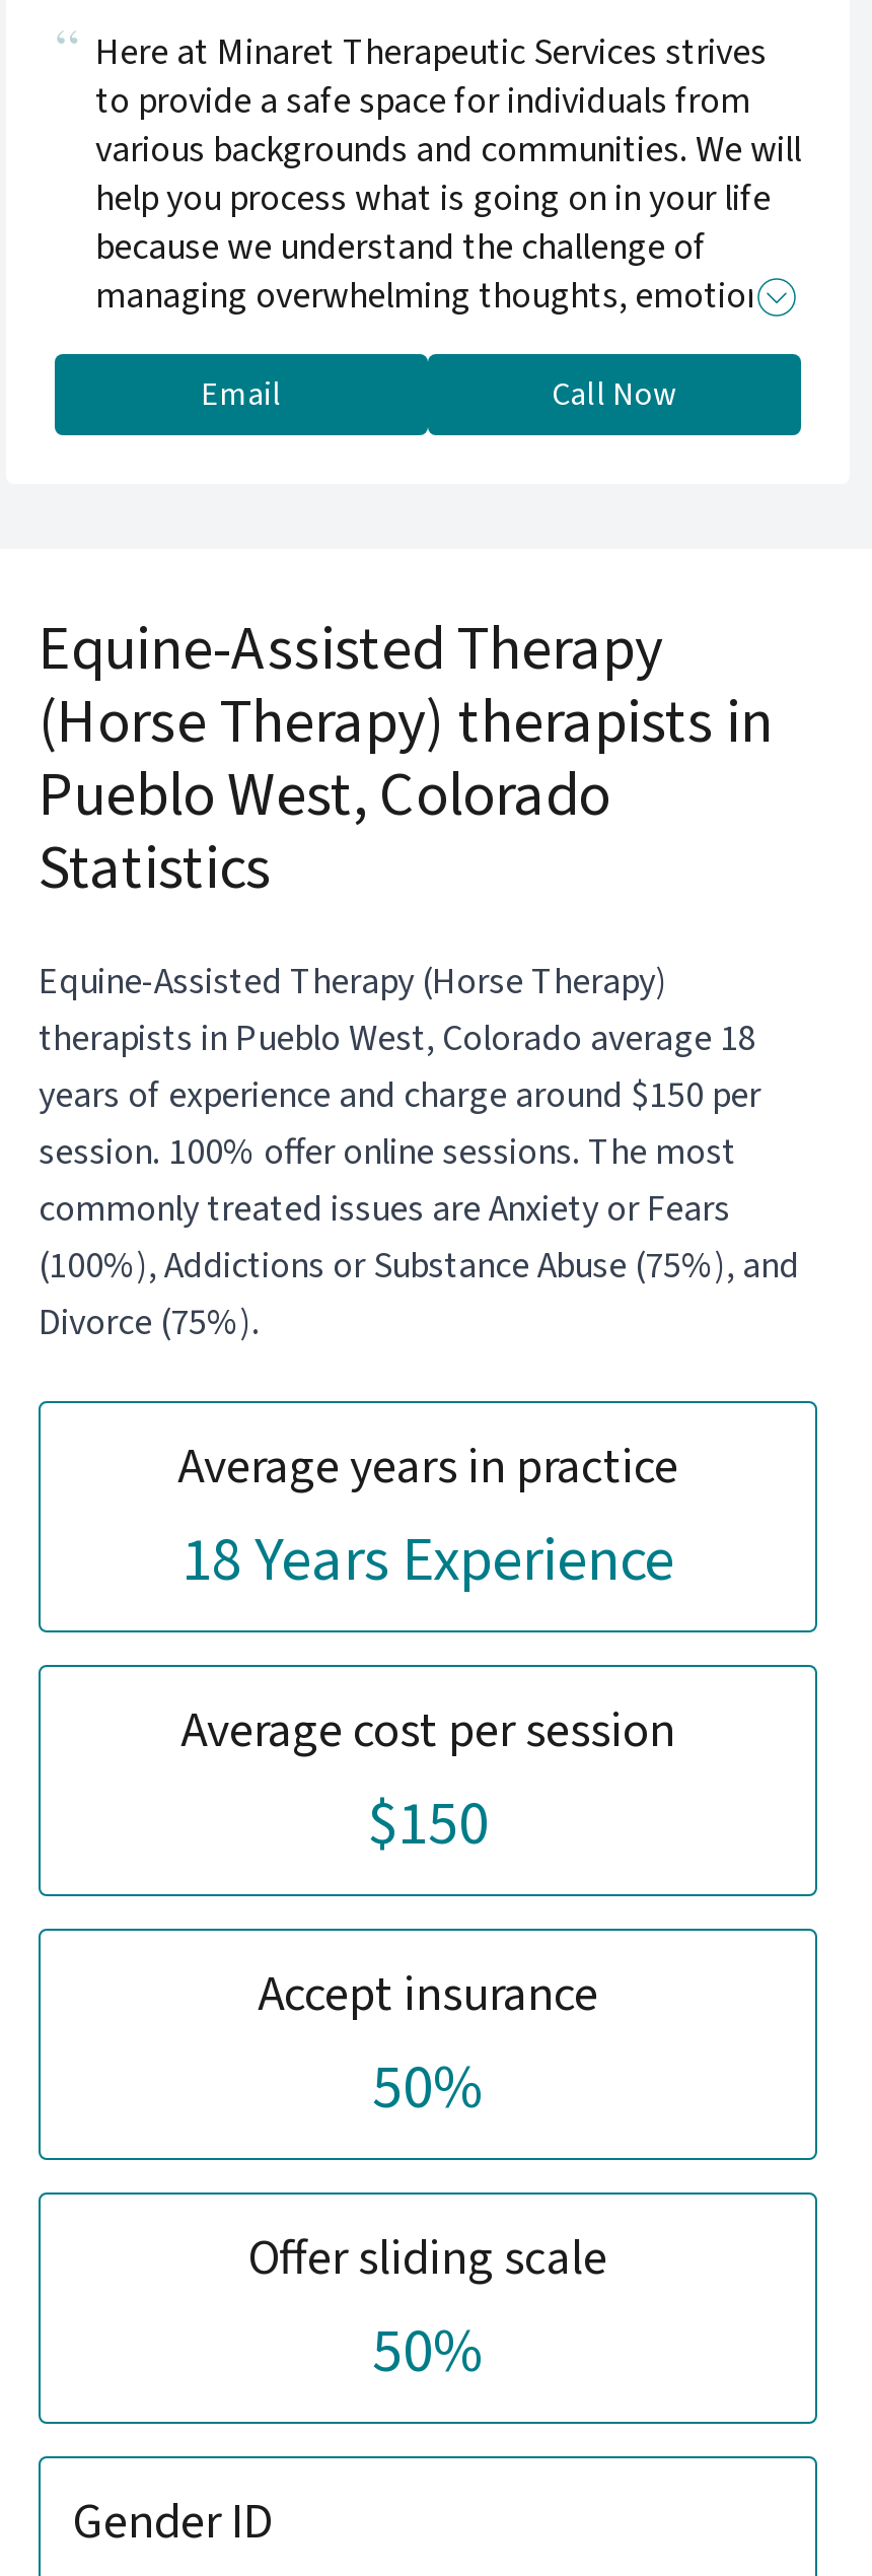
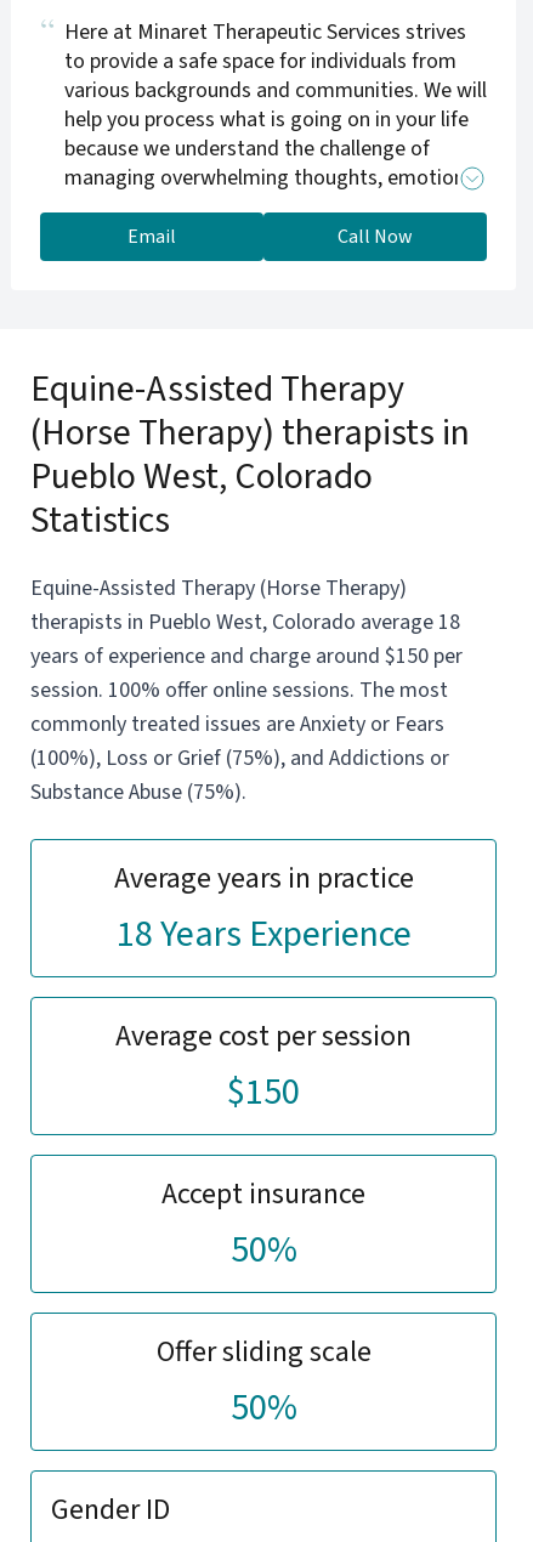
- (100%), Addictions or Substance Abuse (75%), and
- Divorce (75%).
+ (100%), Loss or Grief (75%), and Addictions or
+ Substance Abuse (75%).
